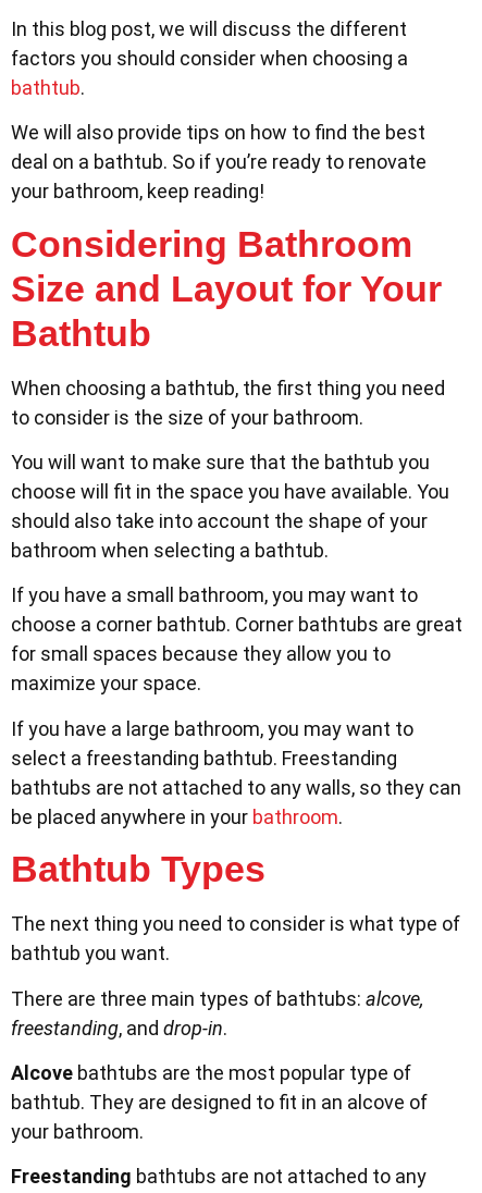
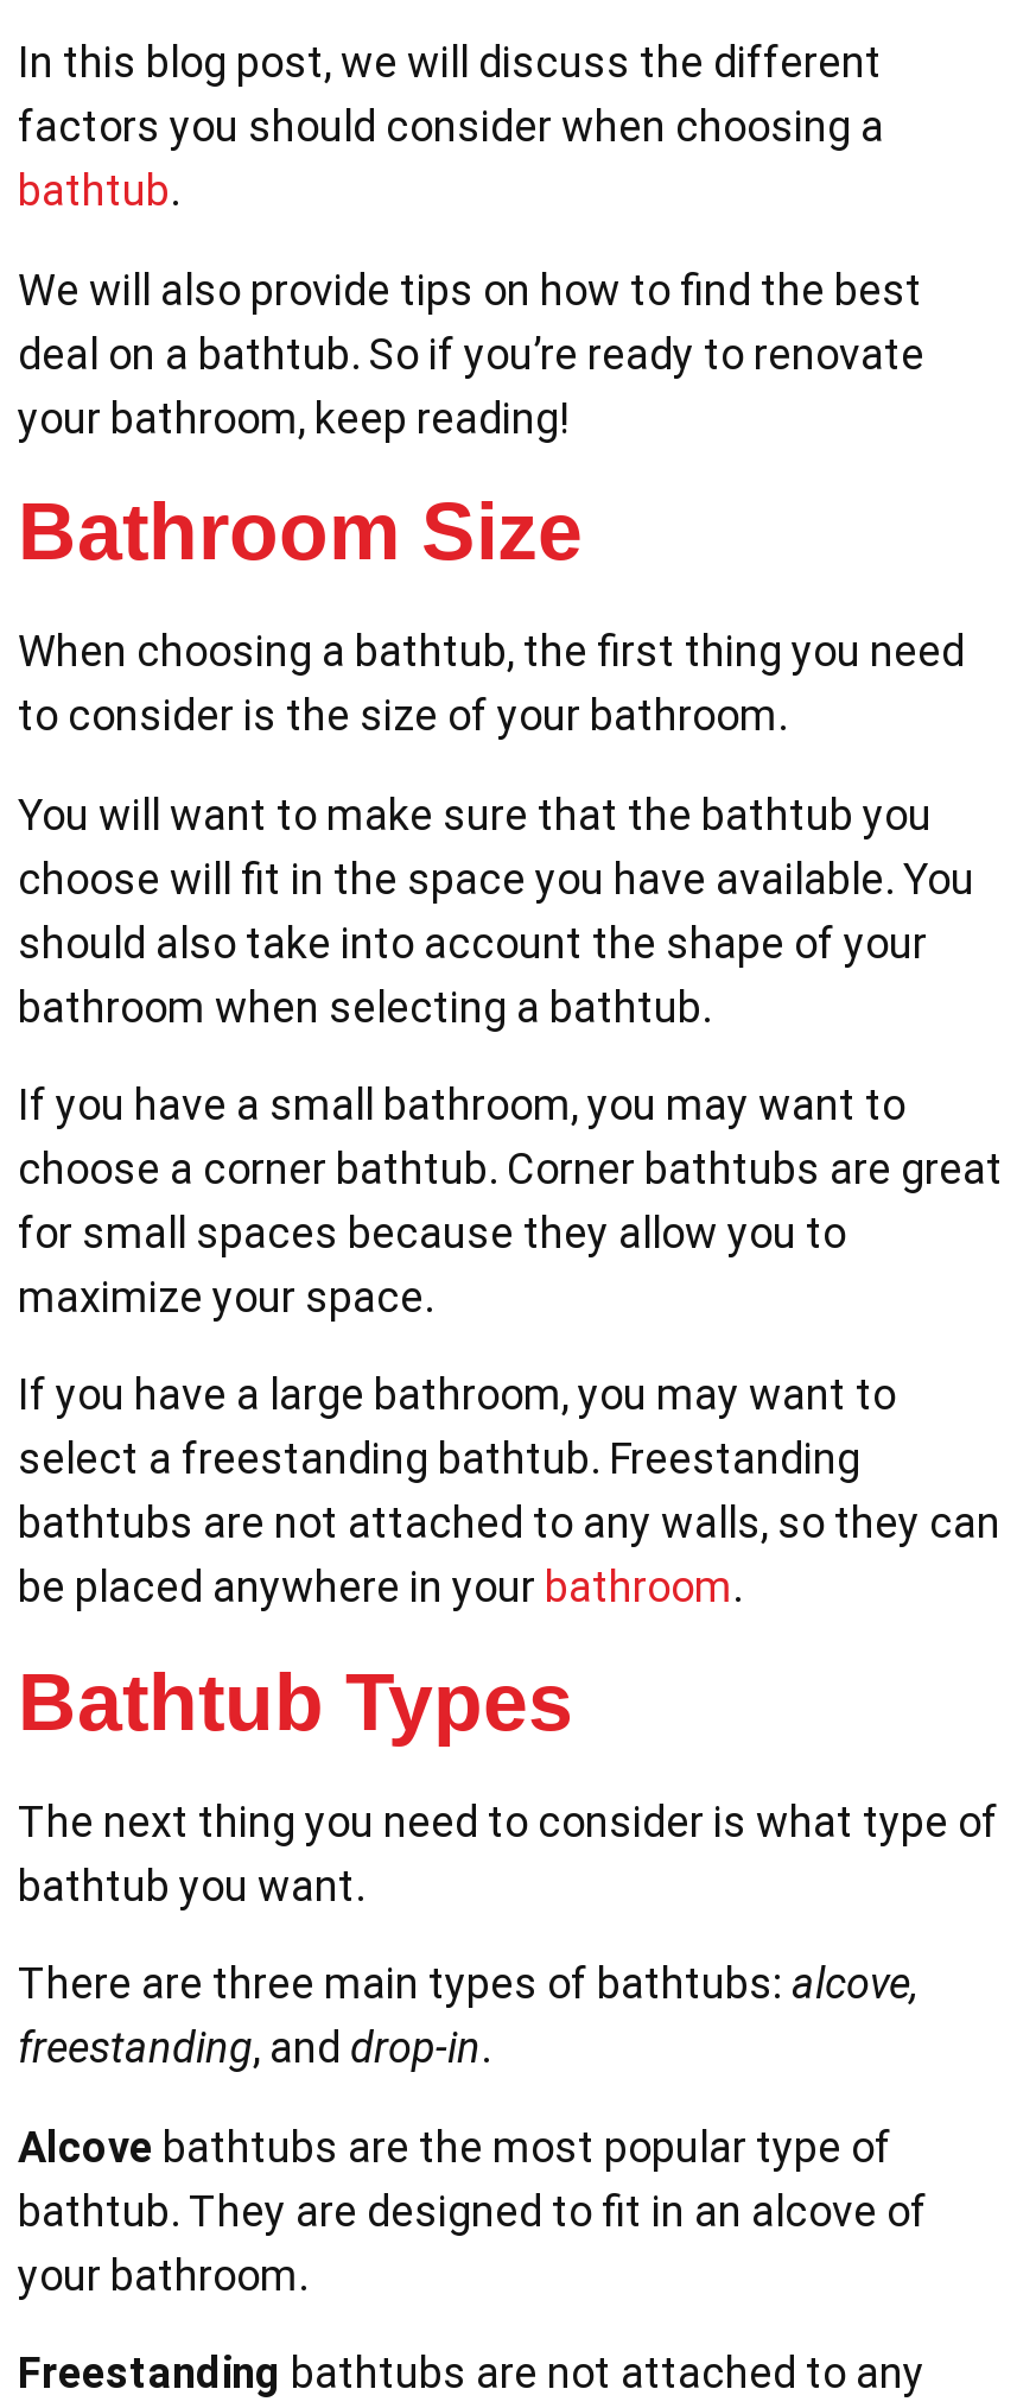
- Considering Bathroom
- Size and Layout for Your
- Bathtub
+ Bathroom Size
